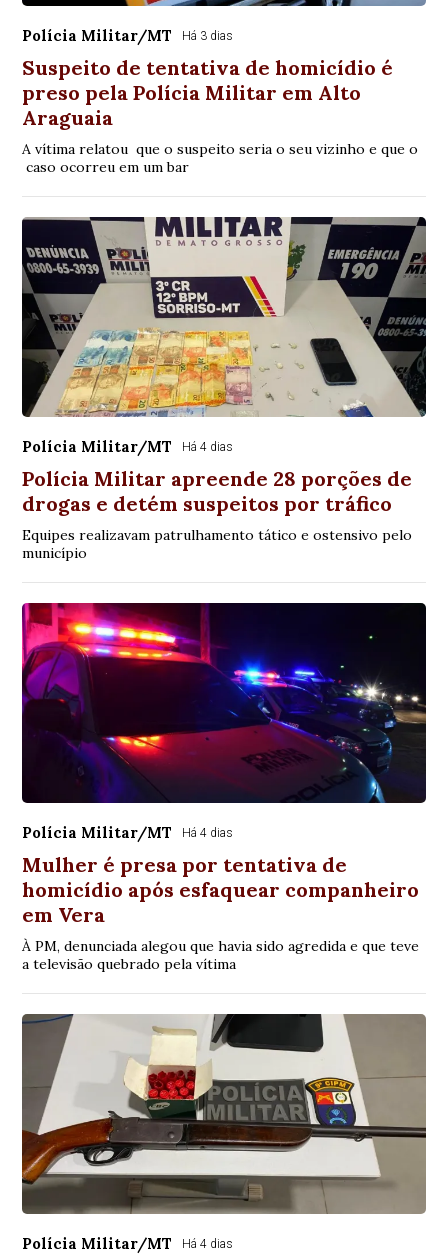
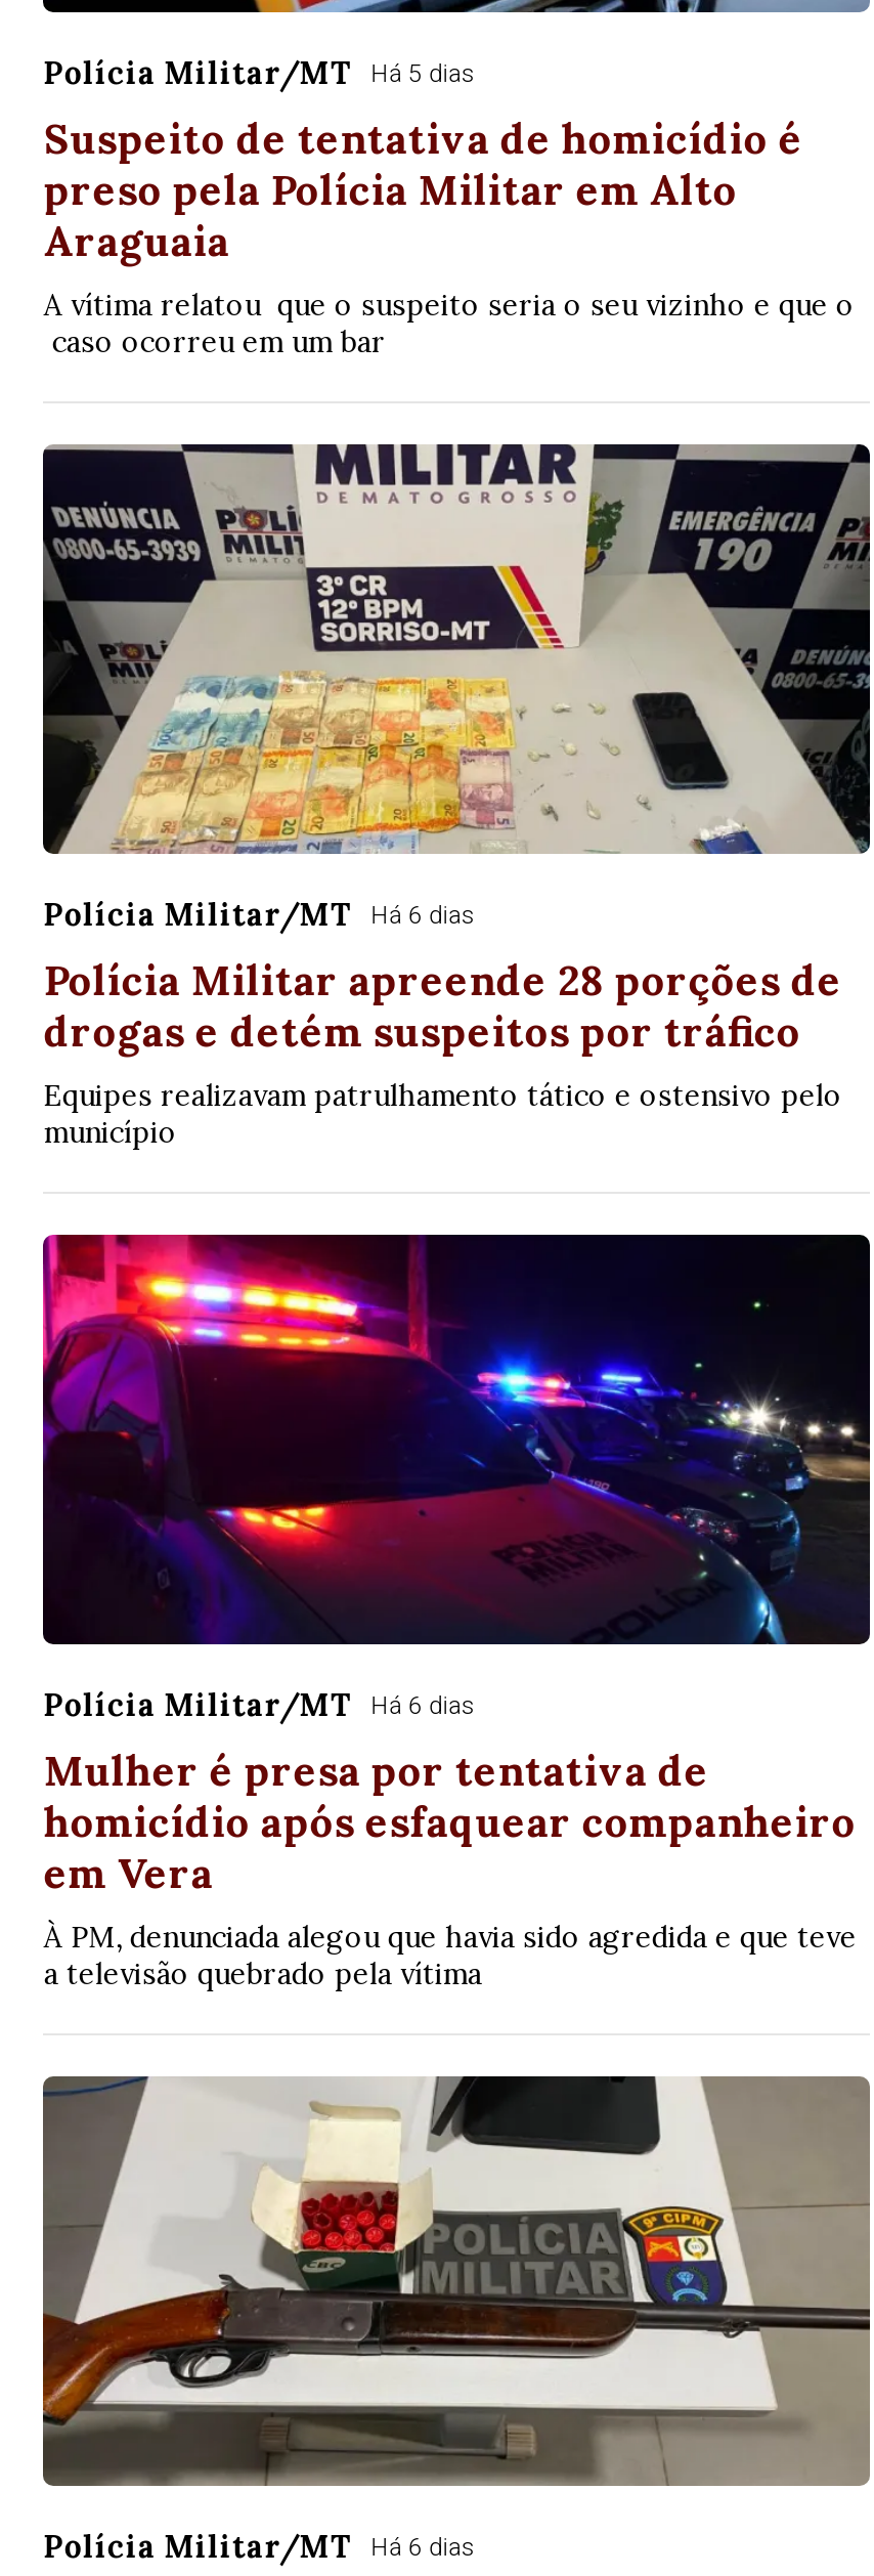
- Polícia Militar/MT Há 3 dias
+ Polícia Militar/MT Há 5 dias

- Polícia Militar/MT Há 4 dias
+ Polícia Militar/MT Há 6 dias

- Polícia Militar/MT Há 4 dias
+ Polícia Militar/MT Há 6 dias

- Polícia Militar/MT Há 4 dias
+ Polícia Militar/MT Há 6 dias
